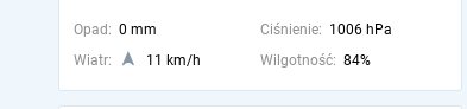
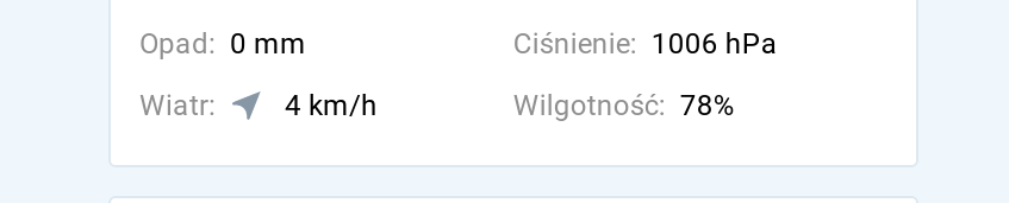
- 11 km/h
- Wilgotność: 84%
+ 4 km/h
+ Wilgotność: 78%
